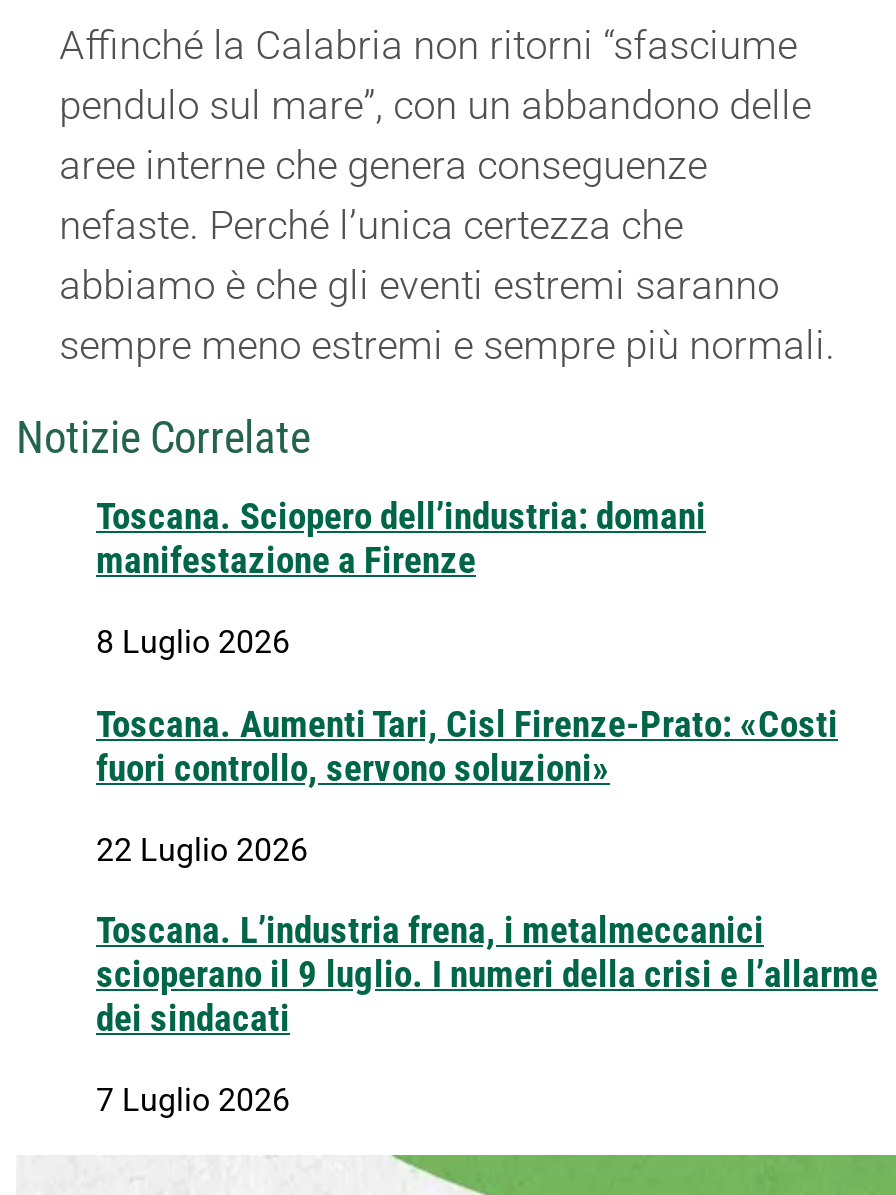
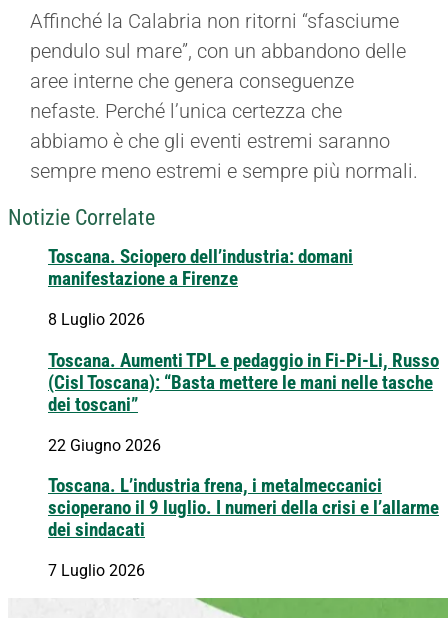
- Toscana. Aumenti Tari, Cisl Firenze-Prato: «Costi
- fuori controllo, servono soluzioni»
+ Toscana. Aumenti TPL e pedaggio in Fi-Pi-Li, Russo
+ (Cisl Toscana): “Basta mettere le mani nelle tasche
+ dei toscani”

- 22 Luglio 2026
+ 22 Giugno 2026
